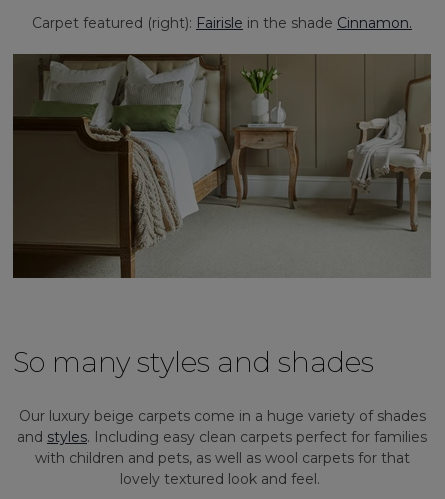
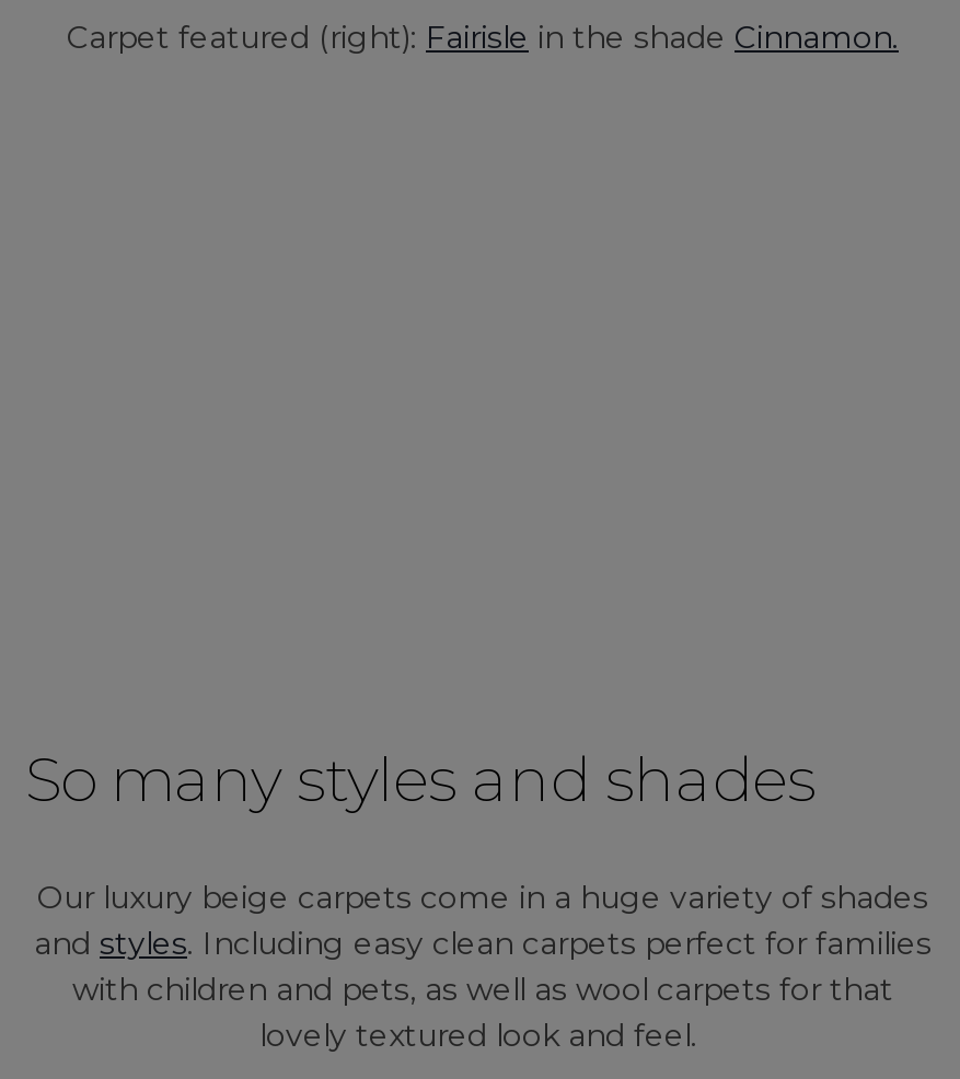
- [image]
